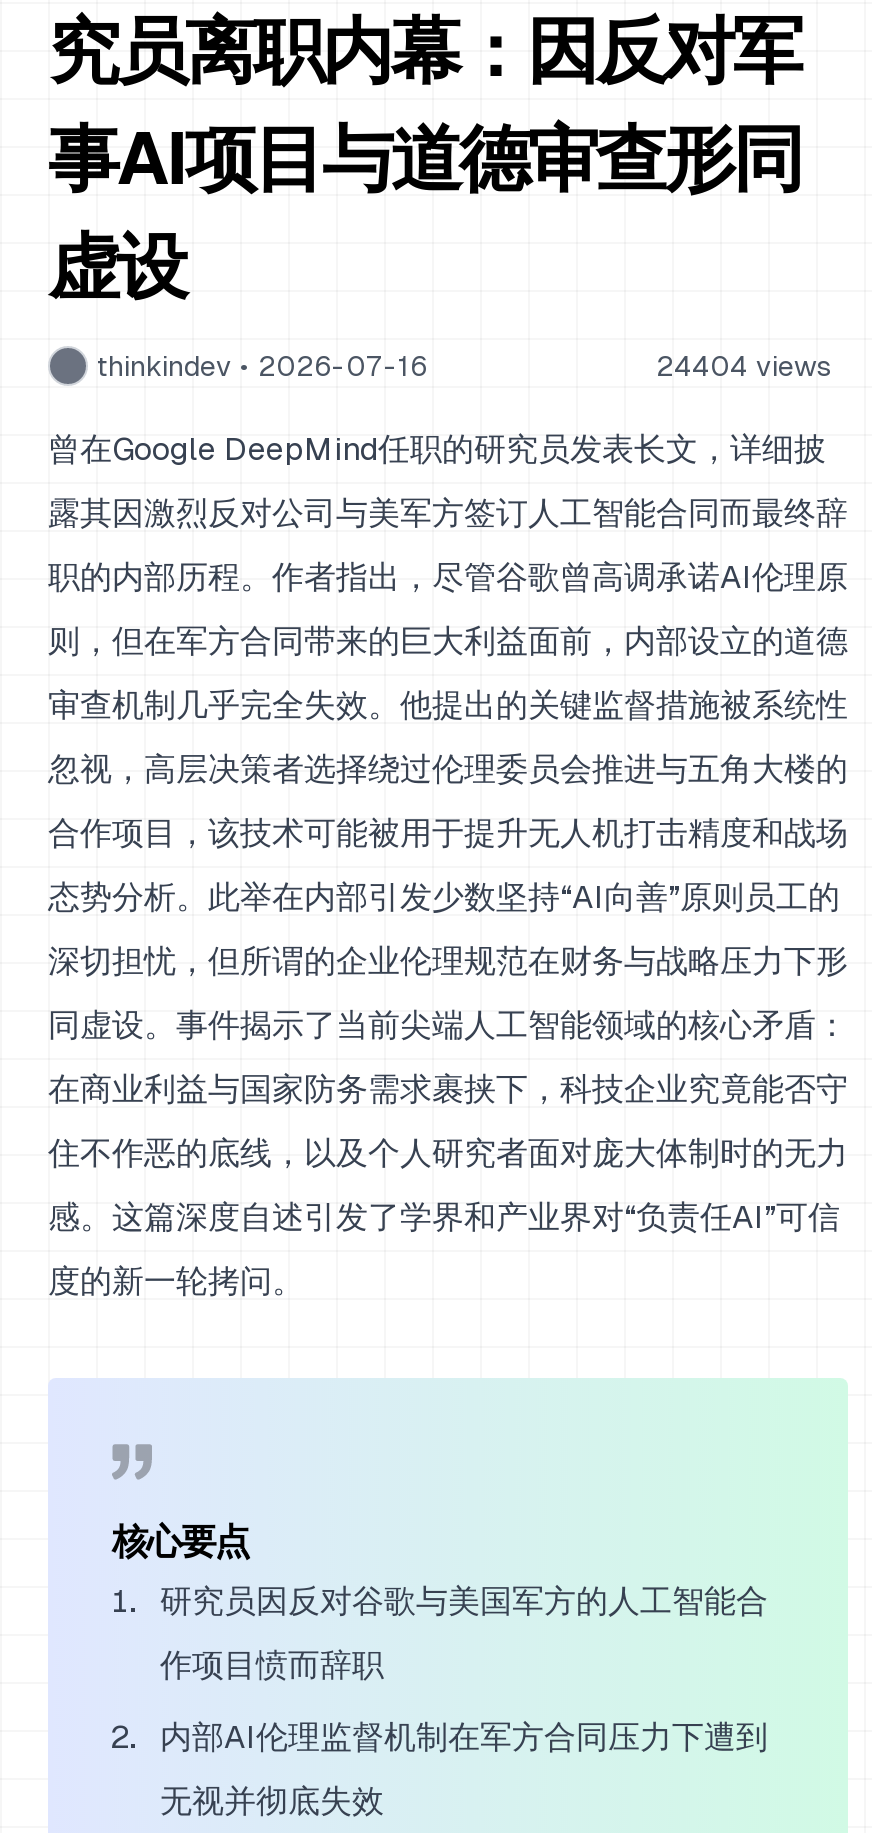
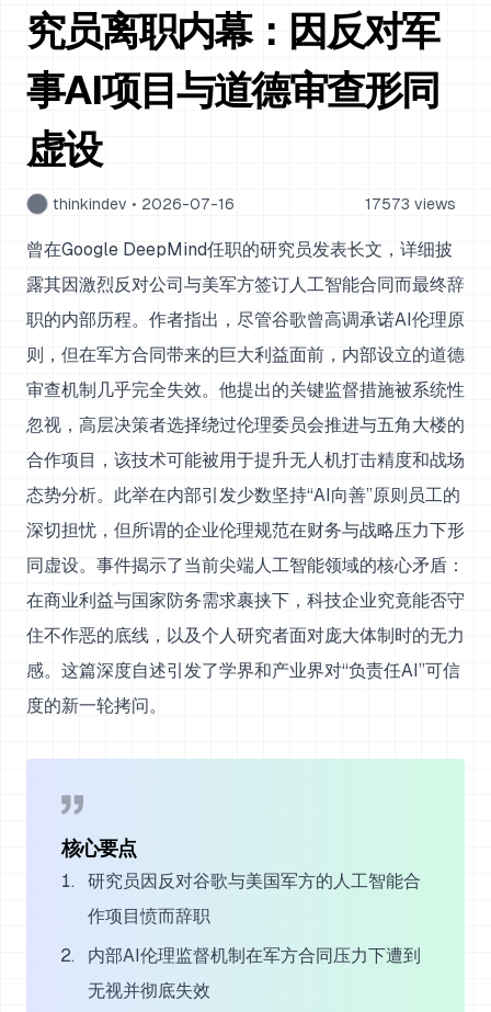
- 24404 views
+ 17573 views
